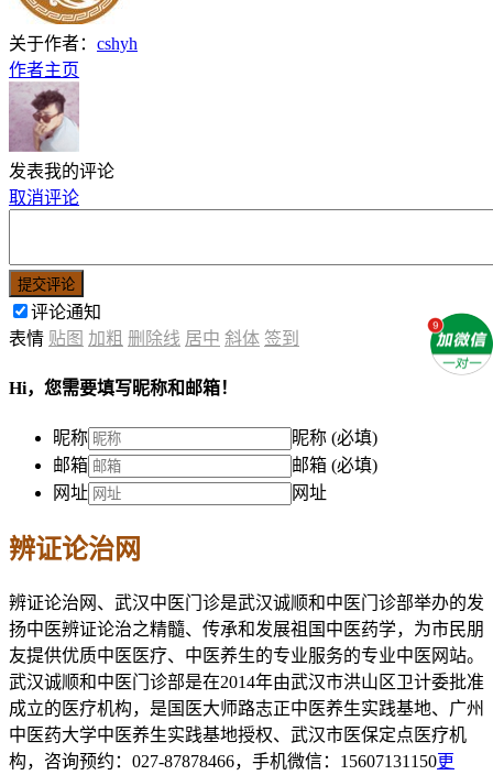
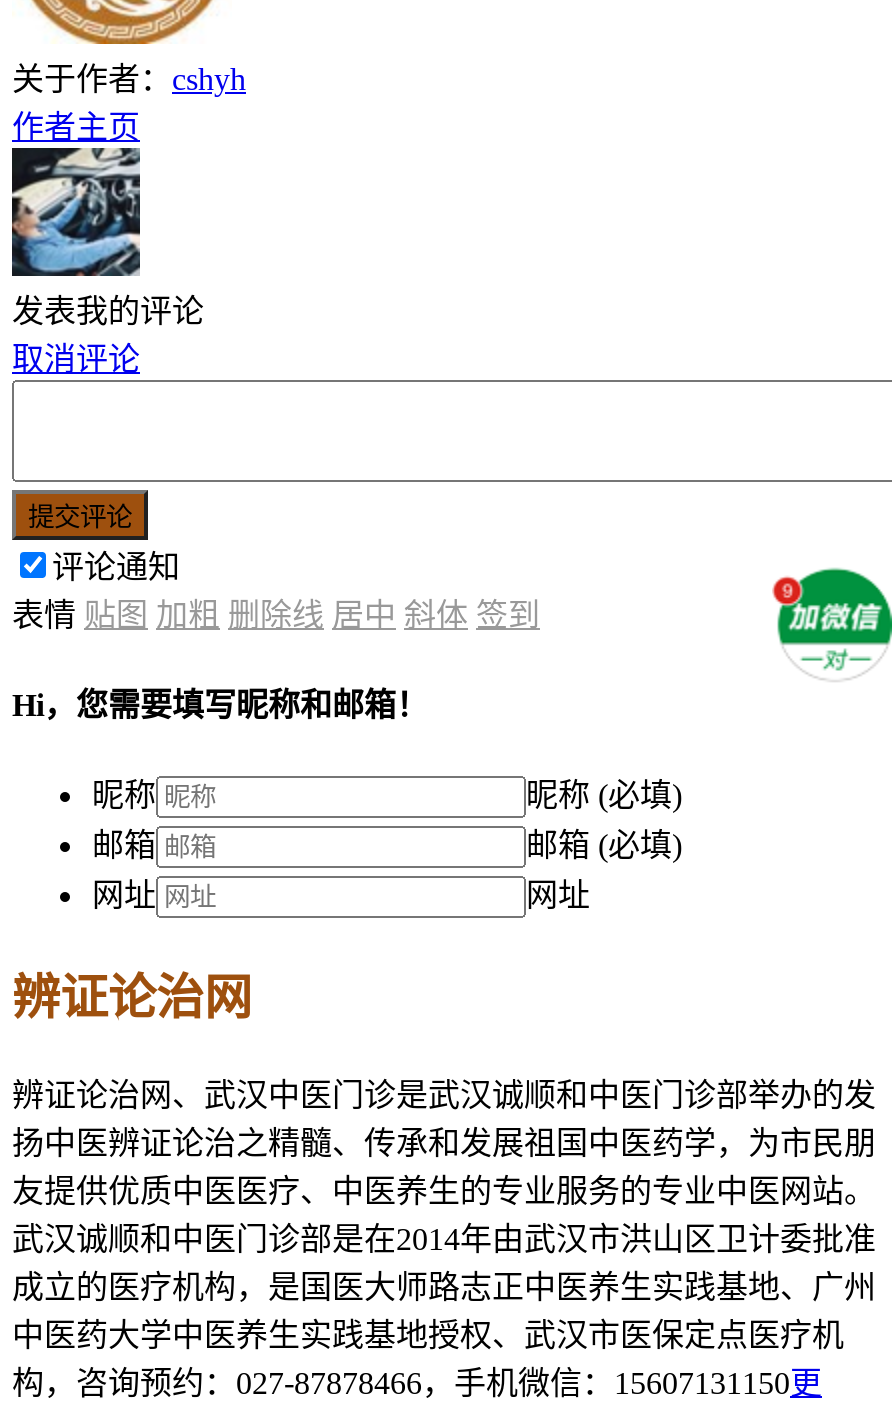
- [image]
+ [image]
